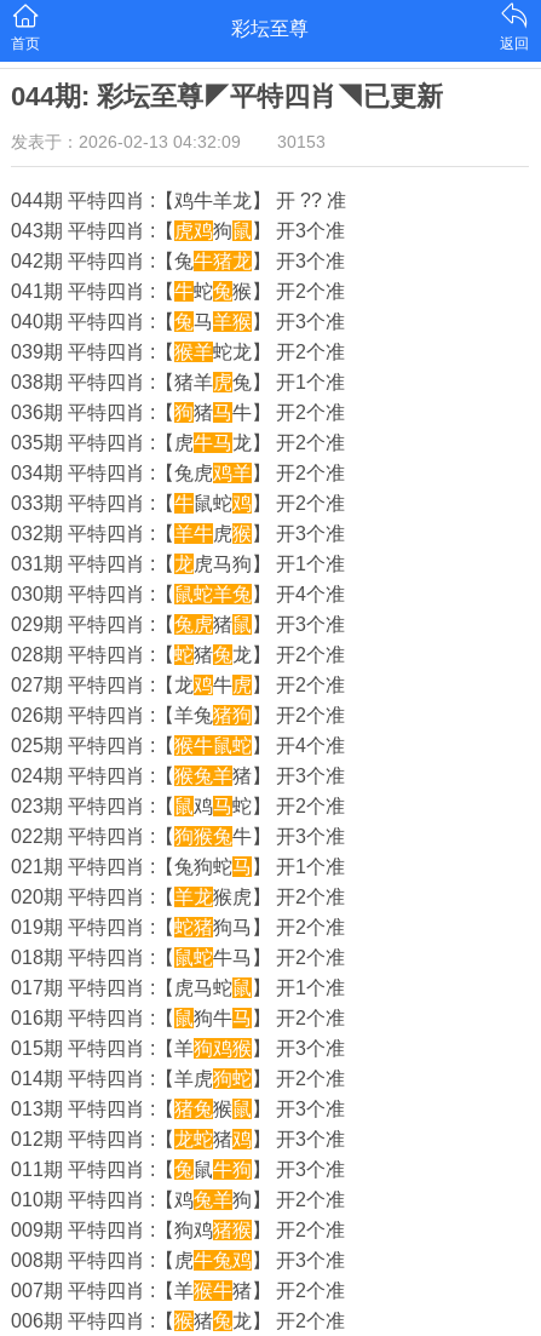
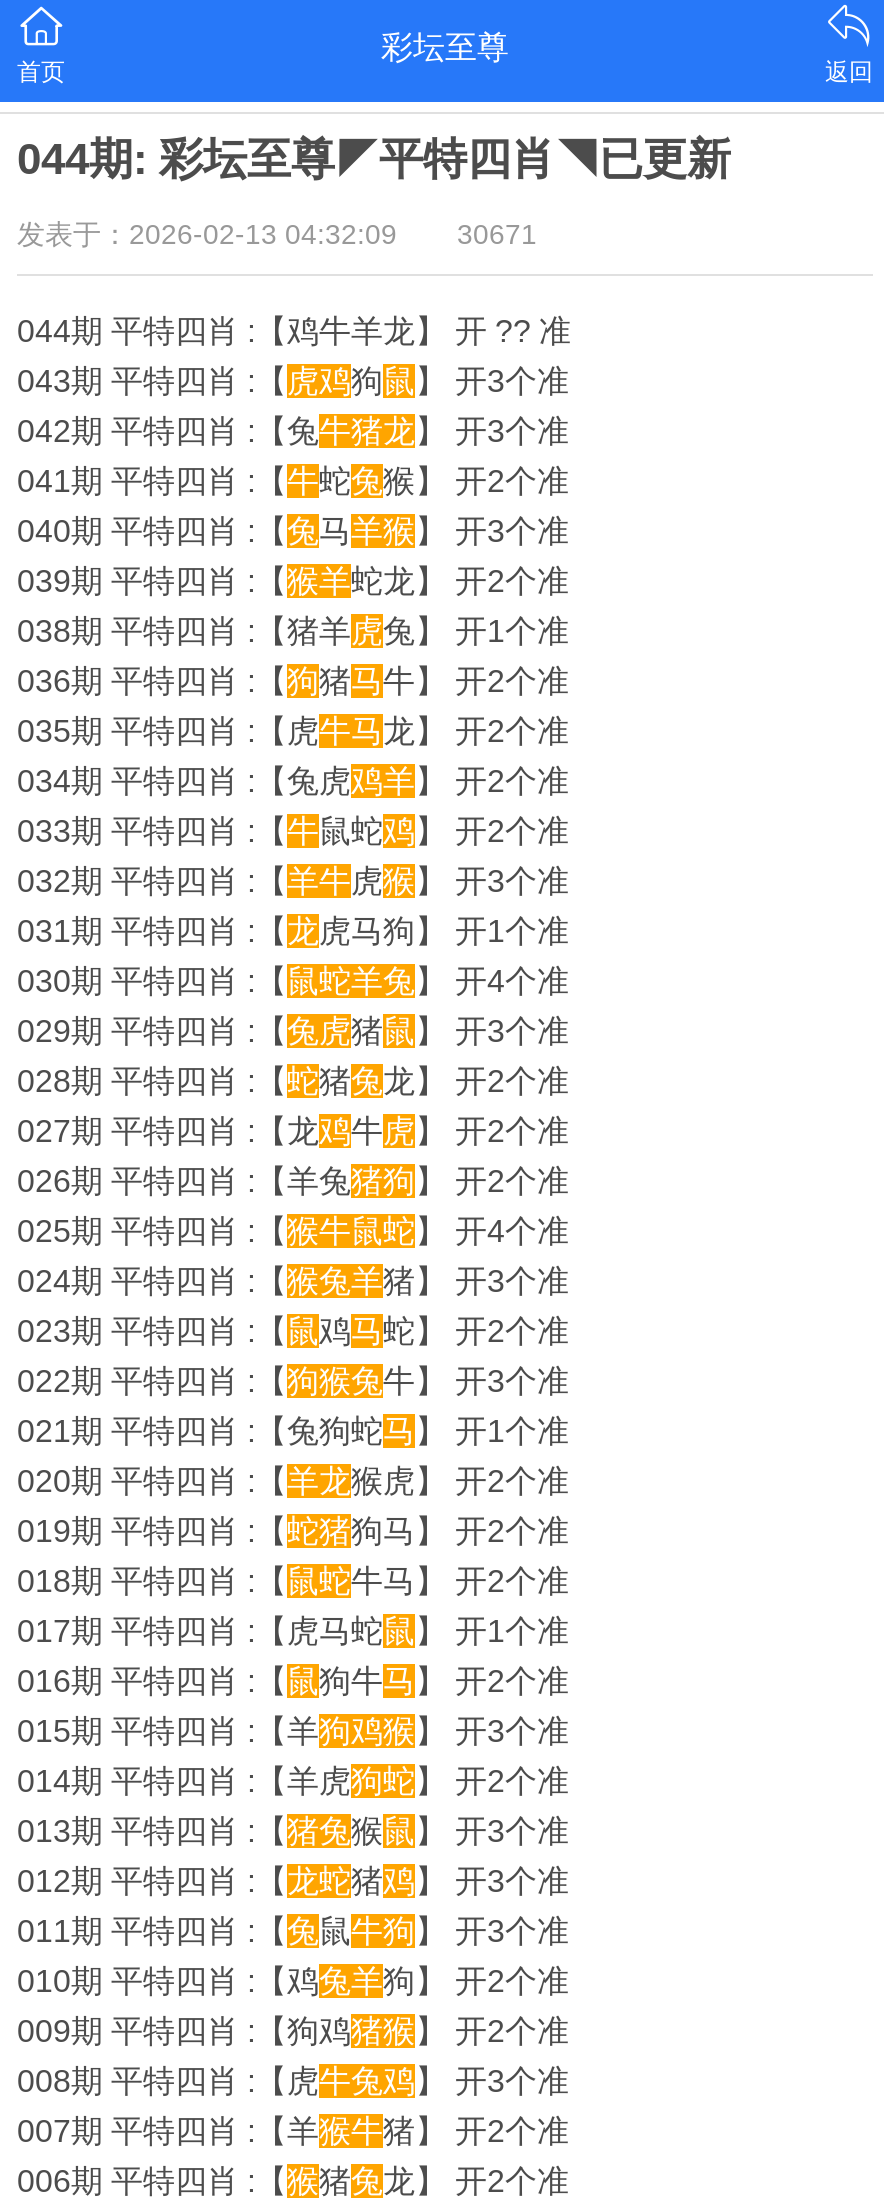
- 发表于：2026-02-13 04:32:09 30153
+ 发表于：2026-02-13 04:32:09 30671
